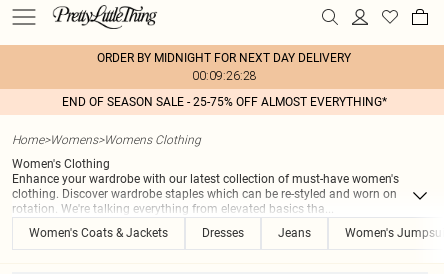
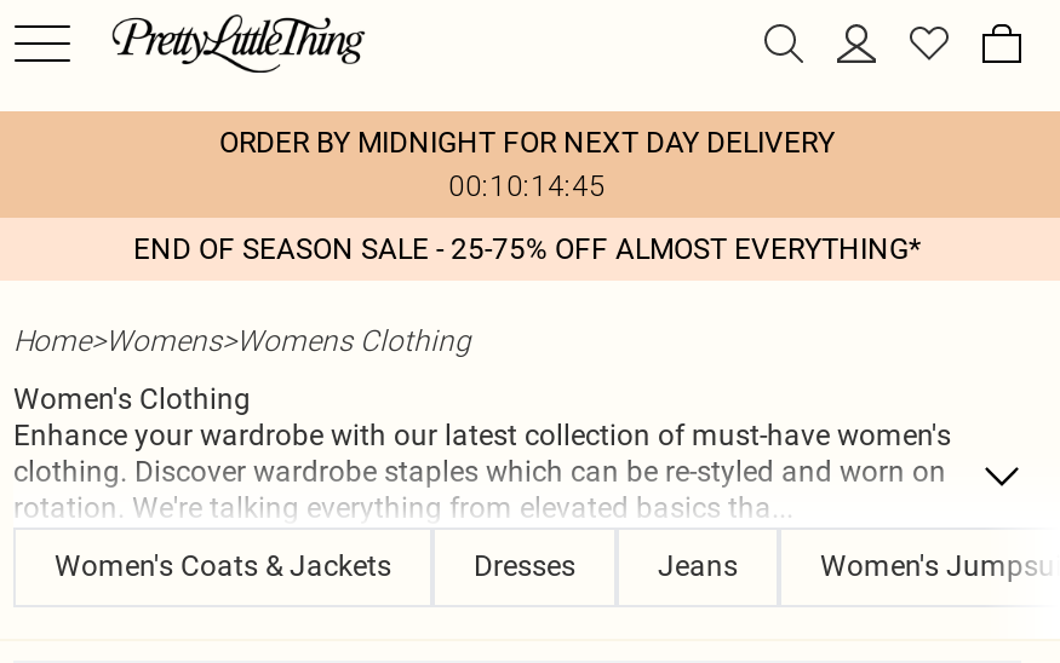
- 00:09:26:28
+ 00:10:14:45
